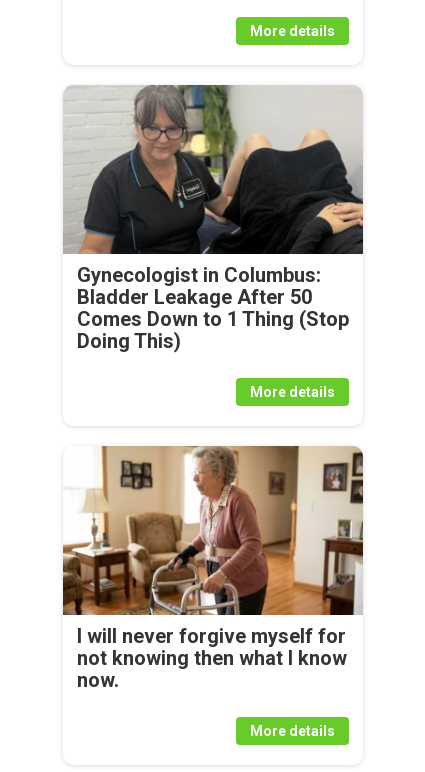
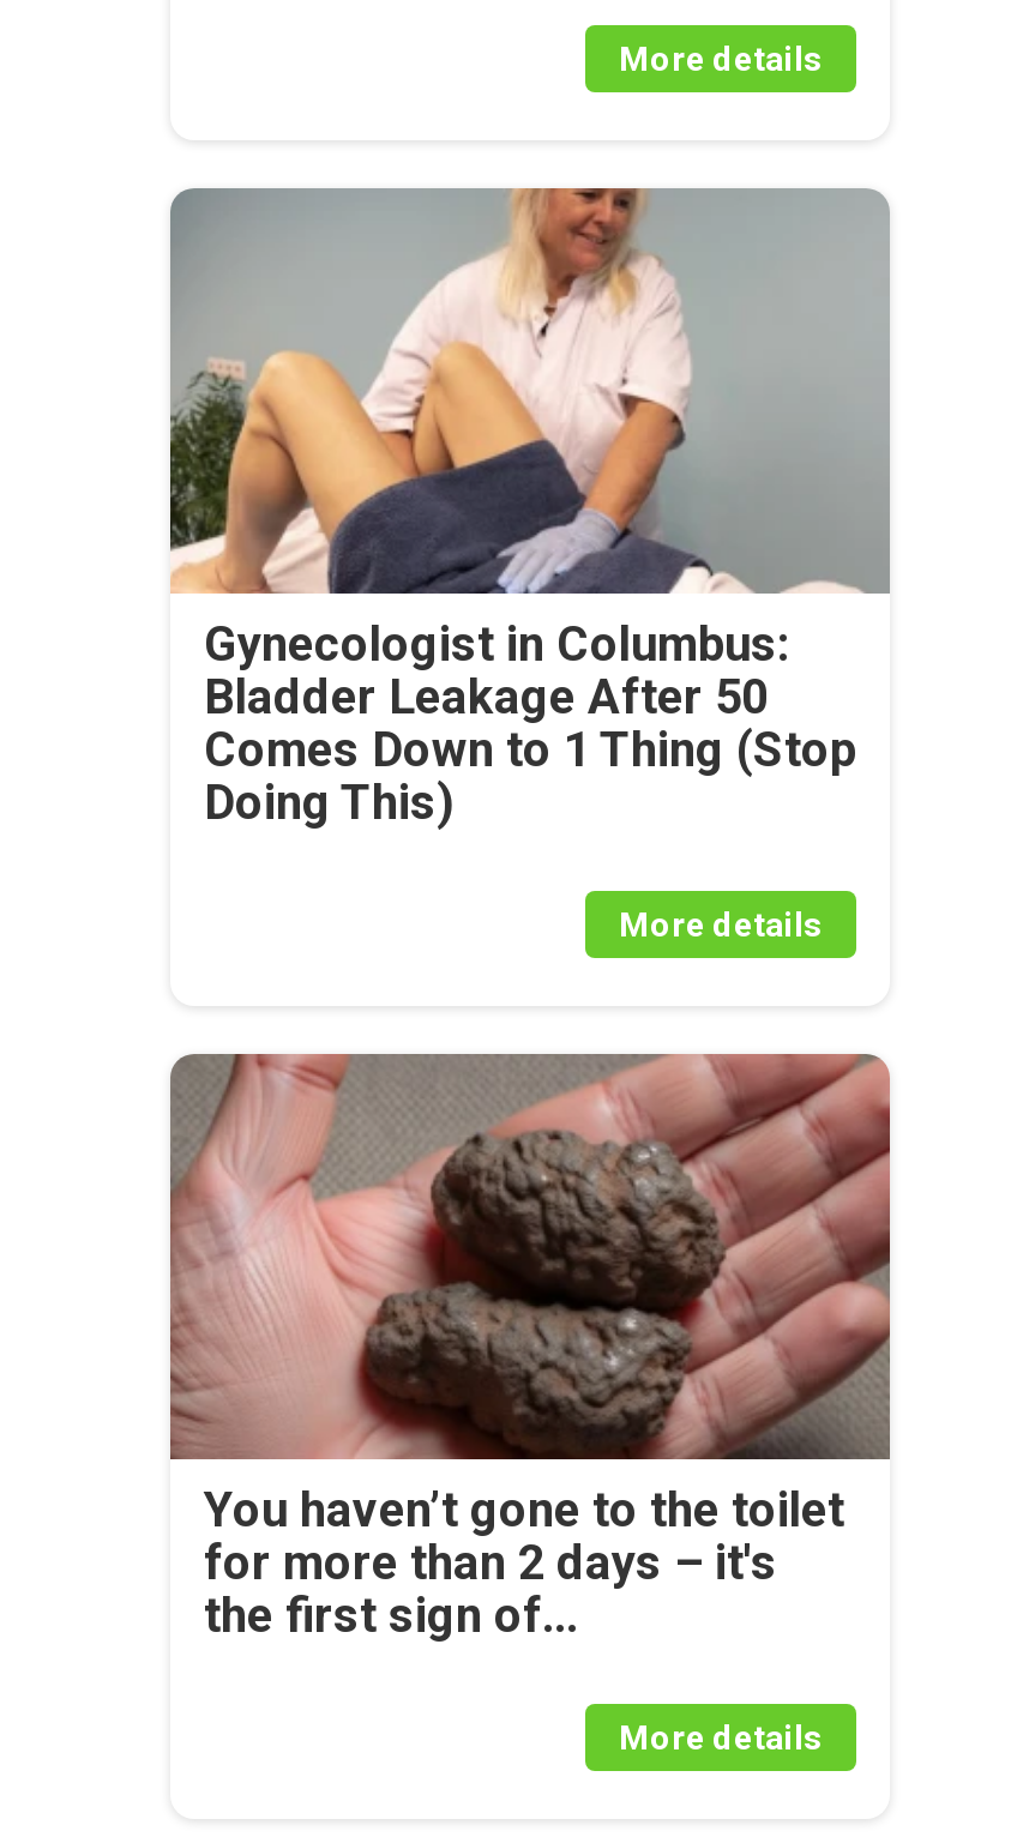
- [image]
+ [image]

- [image]
- I will never forgive myself for
- not knowing then what I know
- now.
+ [image]
+ You haven’t gone to the toilet
+ for more than 2 days – it's
+ the first sign of...
